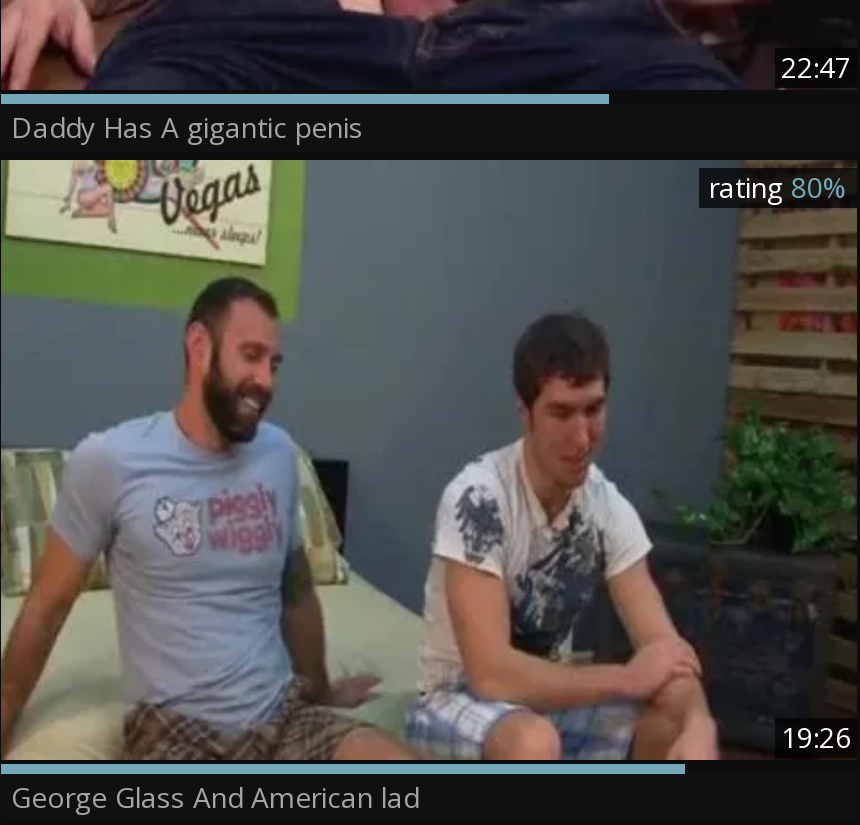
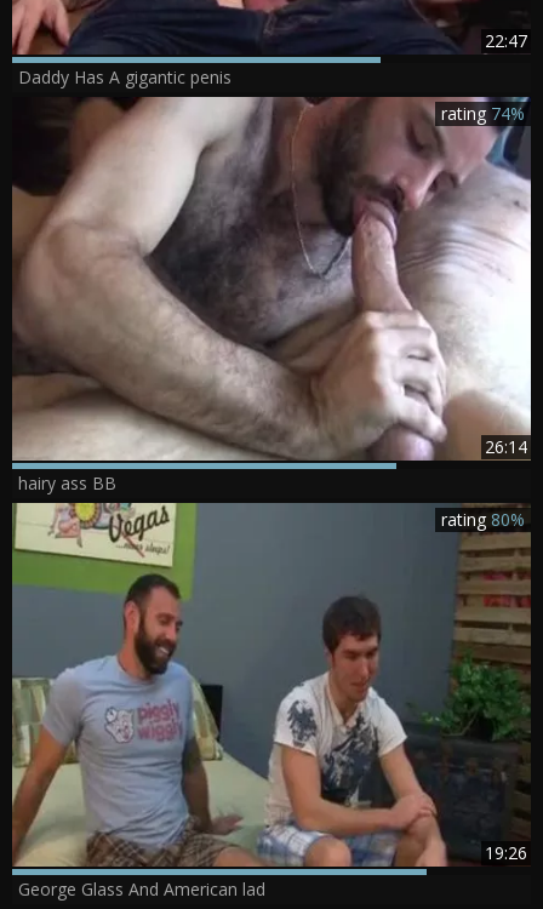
+ [image]
+ 26:14

+ hairy ass BB

+ rating 74%
